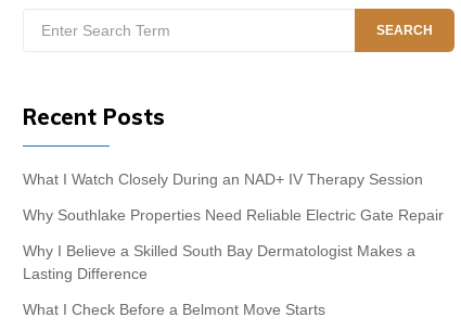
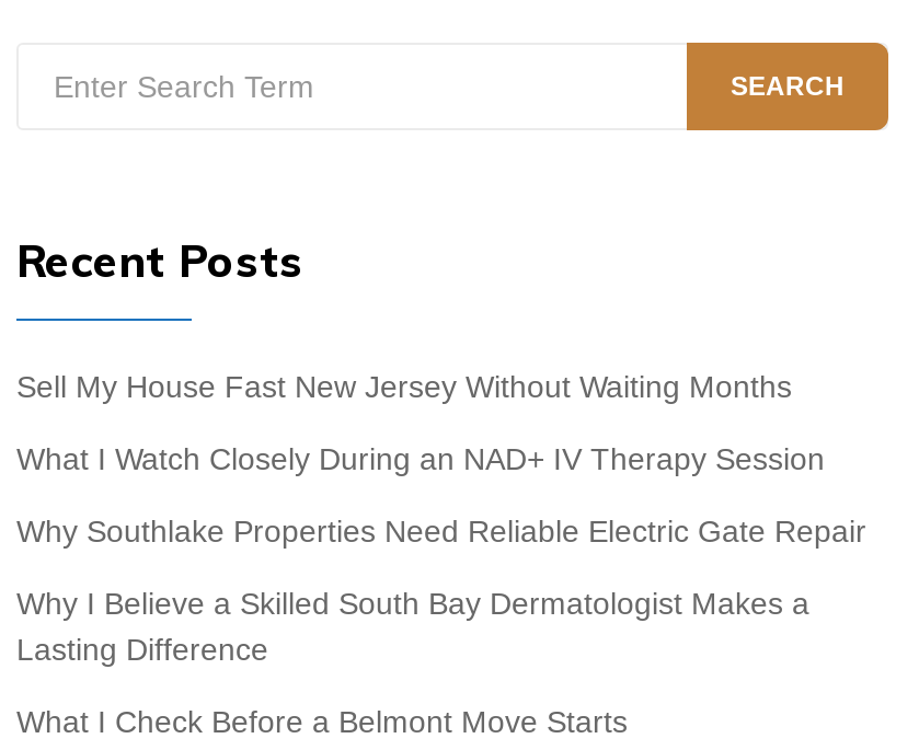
+ Sell My House Fast New Jersey Without Waiting Months
